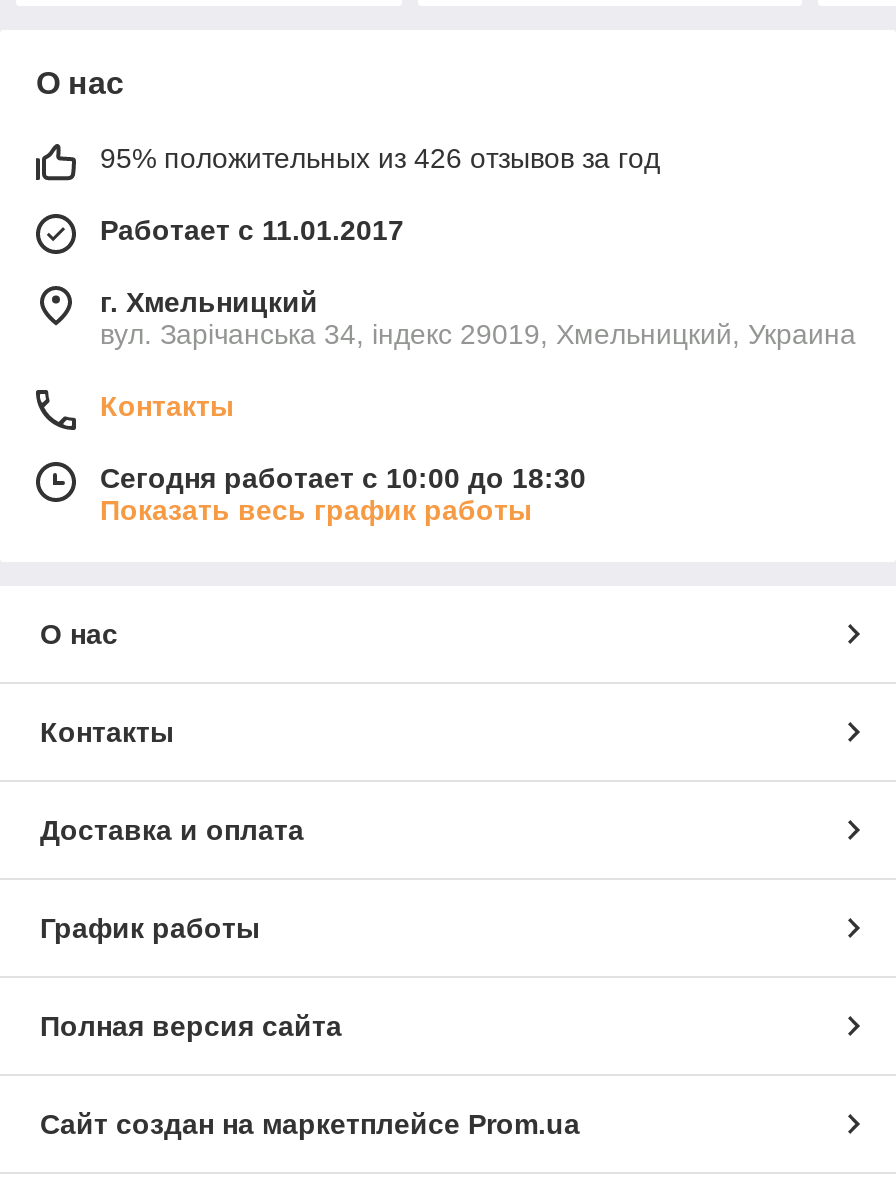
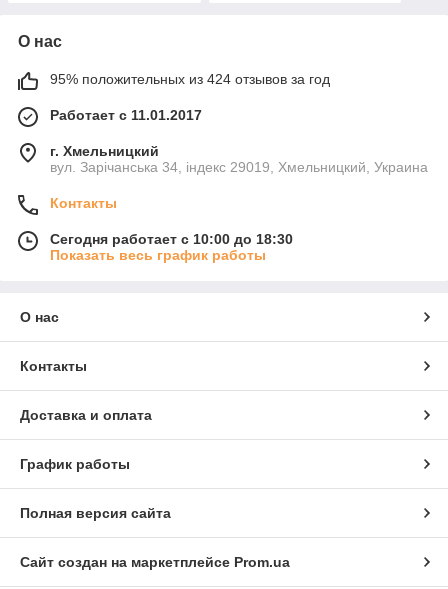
- 95% положительных из 426 отзывов за год
+ 95% положительных из 424 отзывов за год
